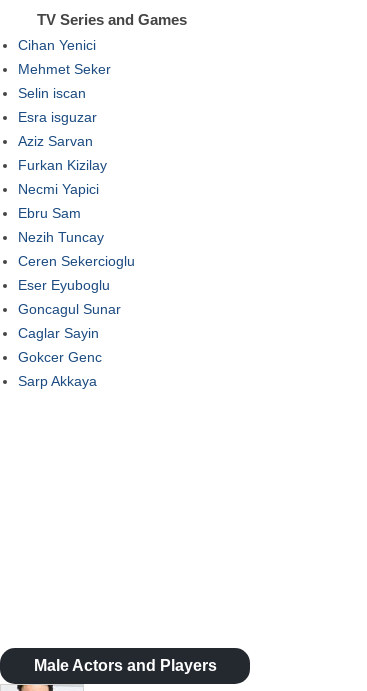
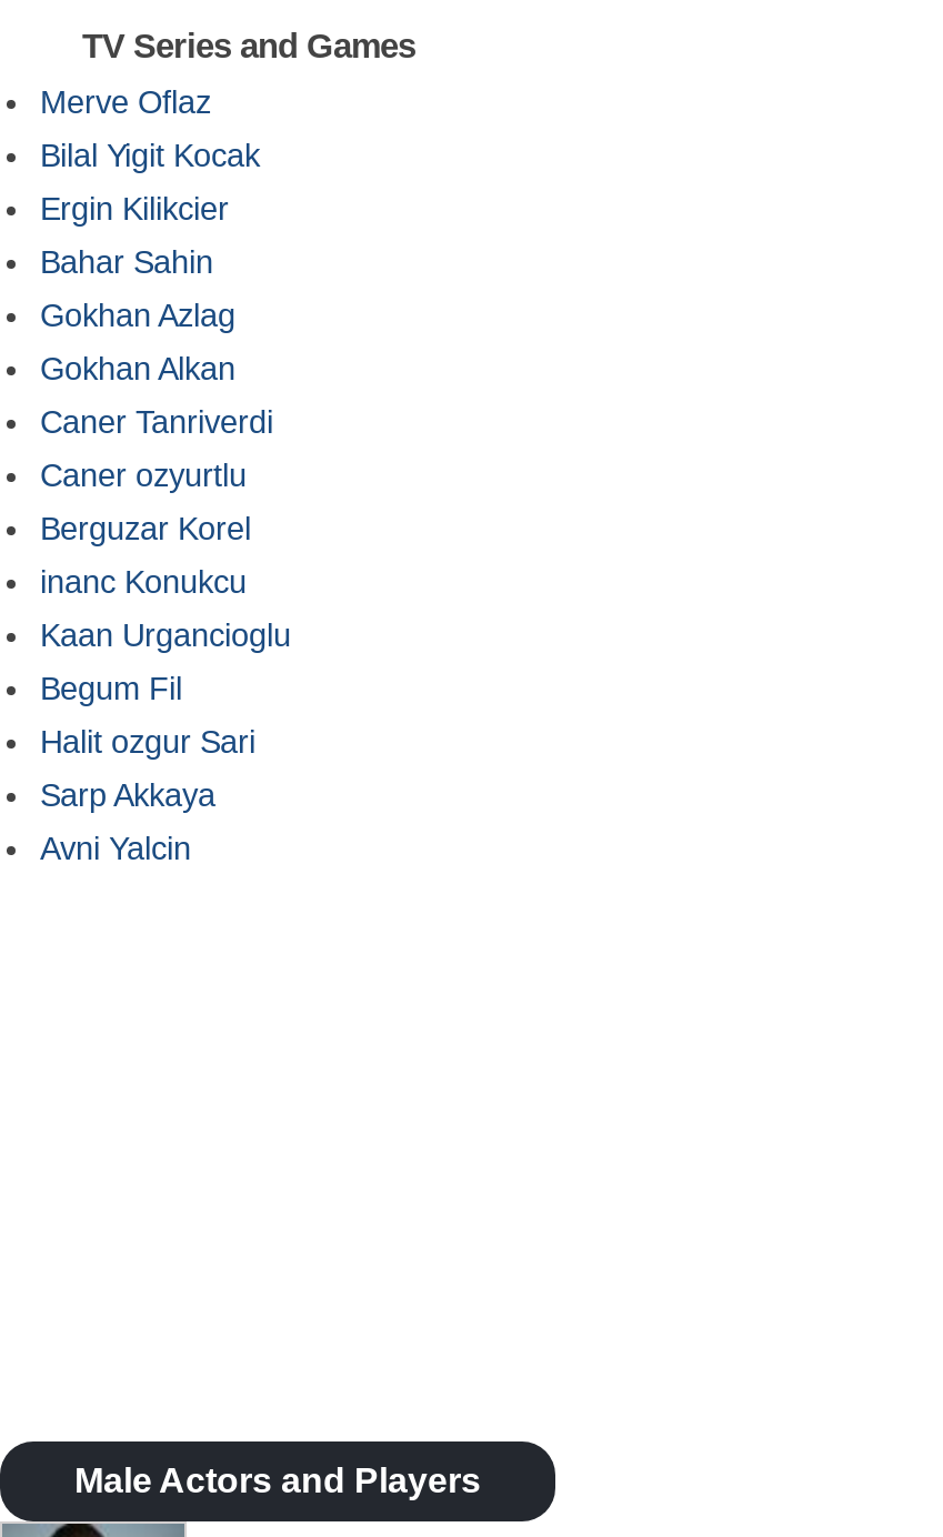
- Cihan Yenici
- Mehmet Seker
- Selin iscan
- Esra isguzar
- Aziz Sarvan
- Furkan Kizilay
- Necmi Yapici
- Ebru Sam
- Nezih Tuncay
- Ceren Sekercioglu
- Eser Eyuboglu
- Goncagul Sunar
- Caglar Sayin
- Gokcer Genc
+ Merve Oflaz
+ Bilal Yigit Kocak
+ Ergin Kilikcier
+ Bahar Sahin
+ Gokhan Azlag
+ Gokhan Alkan
+ Caner Tanriverdi
+ Caner ozyurtlu
+ Berguzar Korel
+ inanc Konukcu
+ Kaan Urgancioglu
+ Begum Fil
+ Halit ozgur Sari

moved up: Sarp Akkaya

+ Avni Yalcin
